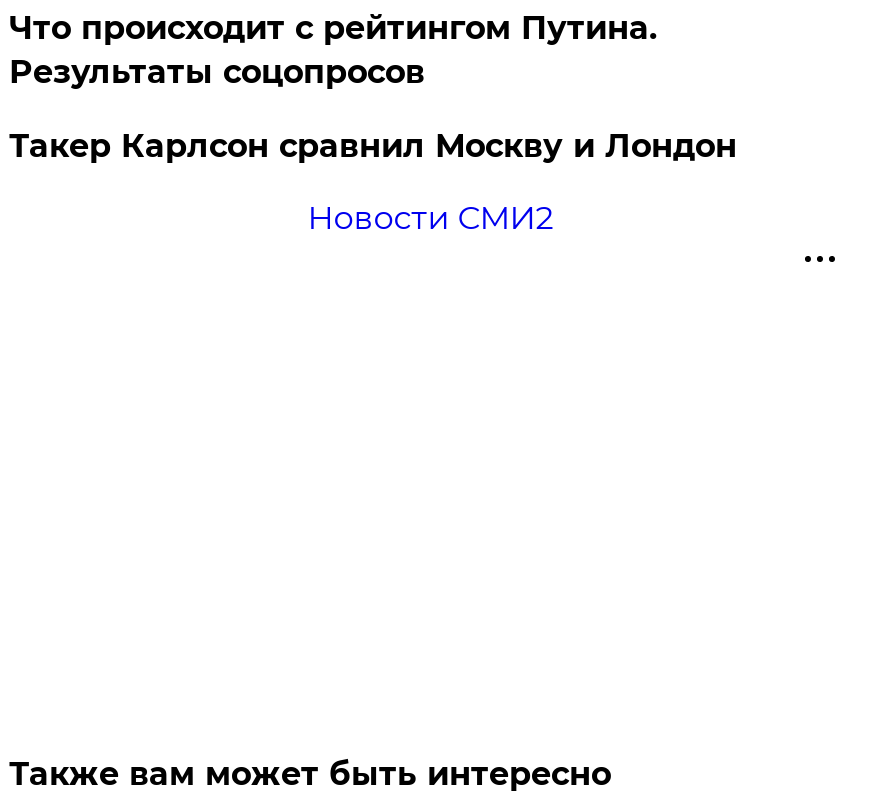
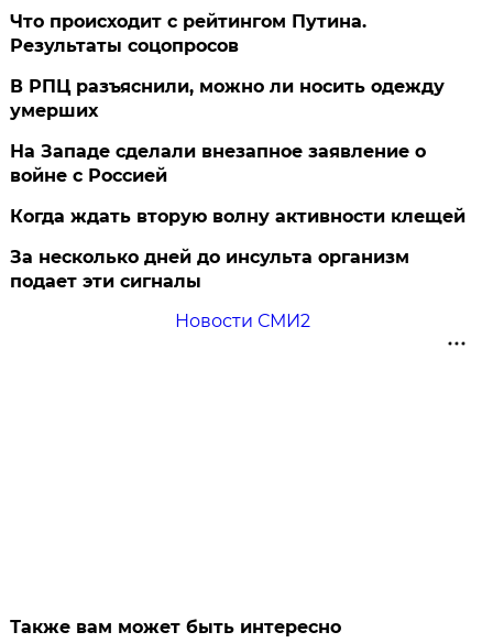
- Такер Карлсон сравнил Москву и Лондон
+ В РПЦ разъяснили, можно ли носить одежду
+ умерших
+ На Западе сделали внезапное заявление о
+ войне с Россией
+ Когда ждать вторую волну активности клещей
+ За несколько дней до инсульта организм
+ подает эти сигналы
